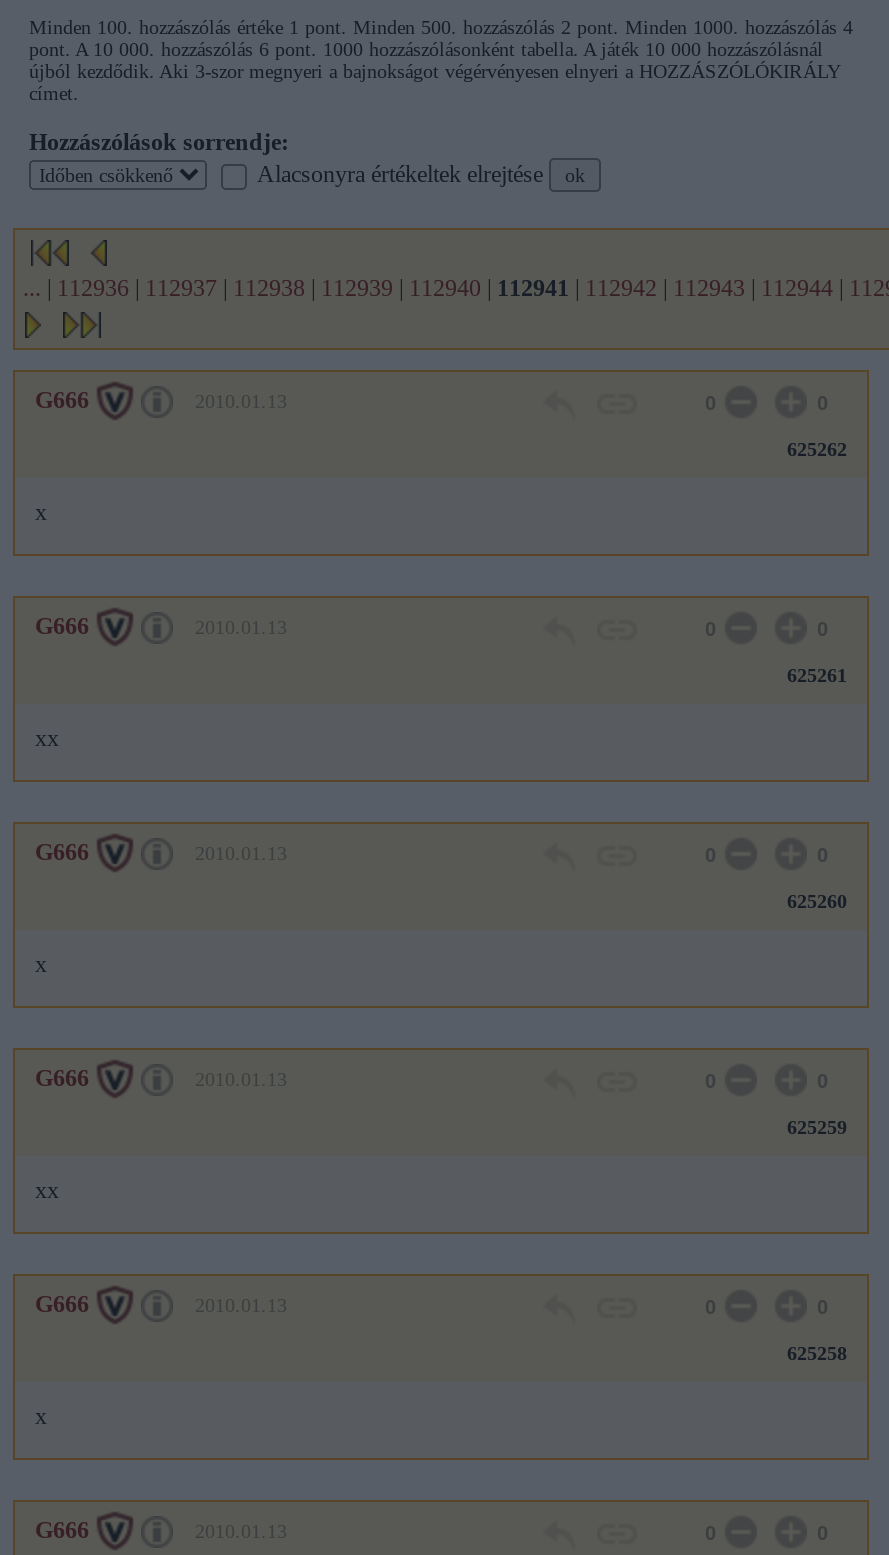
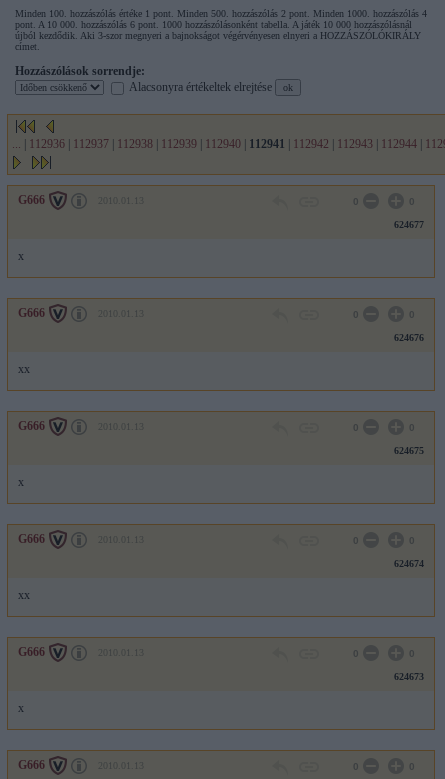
- 625262
+ 624677

- 625261
+ 624676

- 625260
+ 624675

- 625259
+ 624674

- 625258
+ 624673
